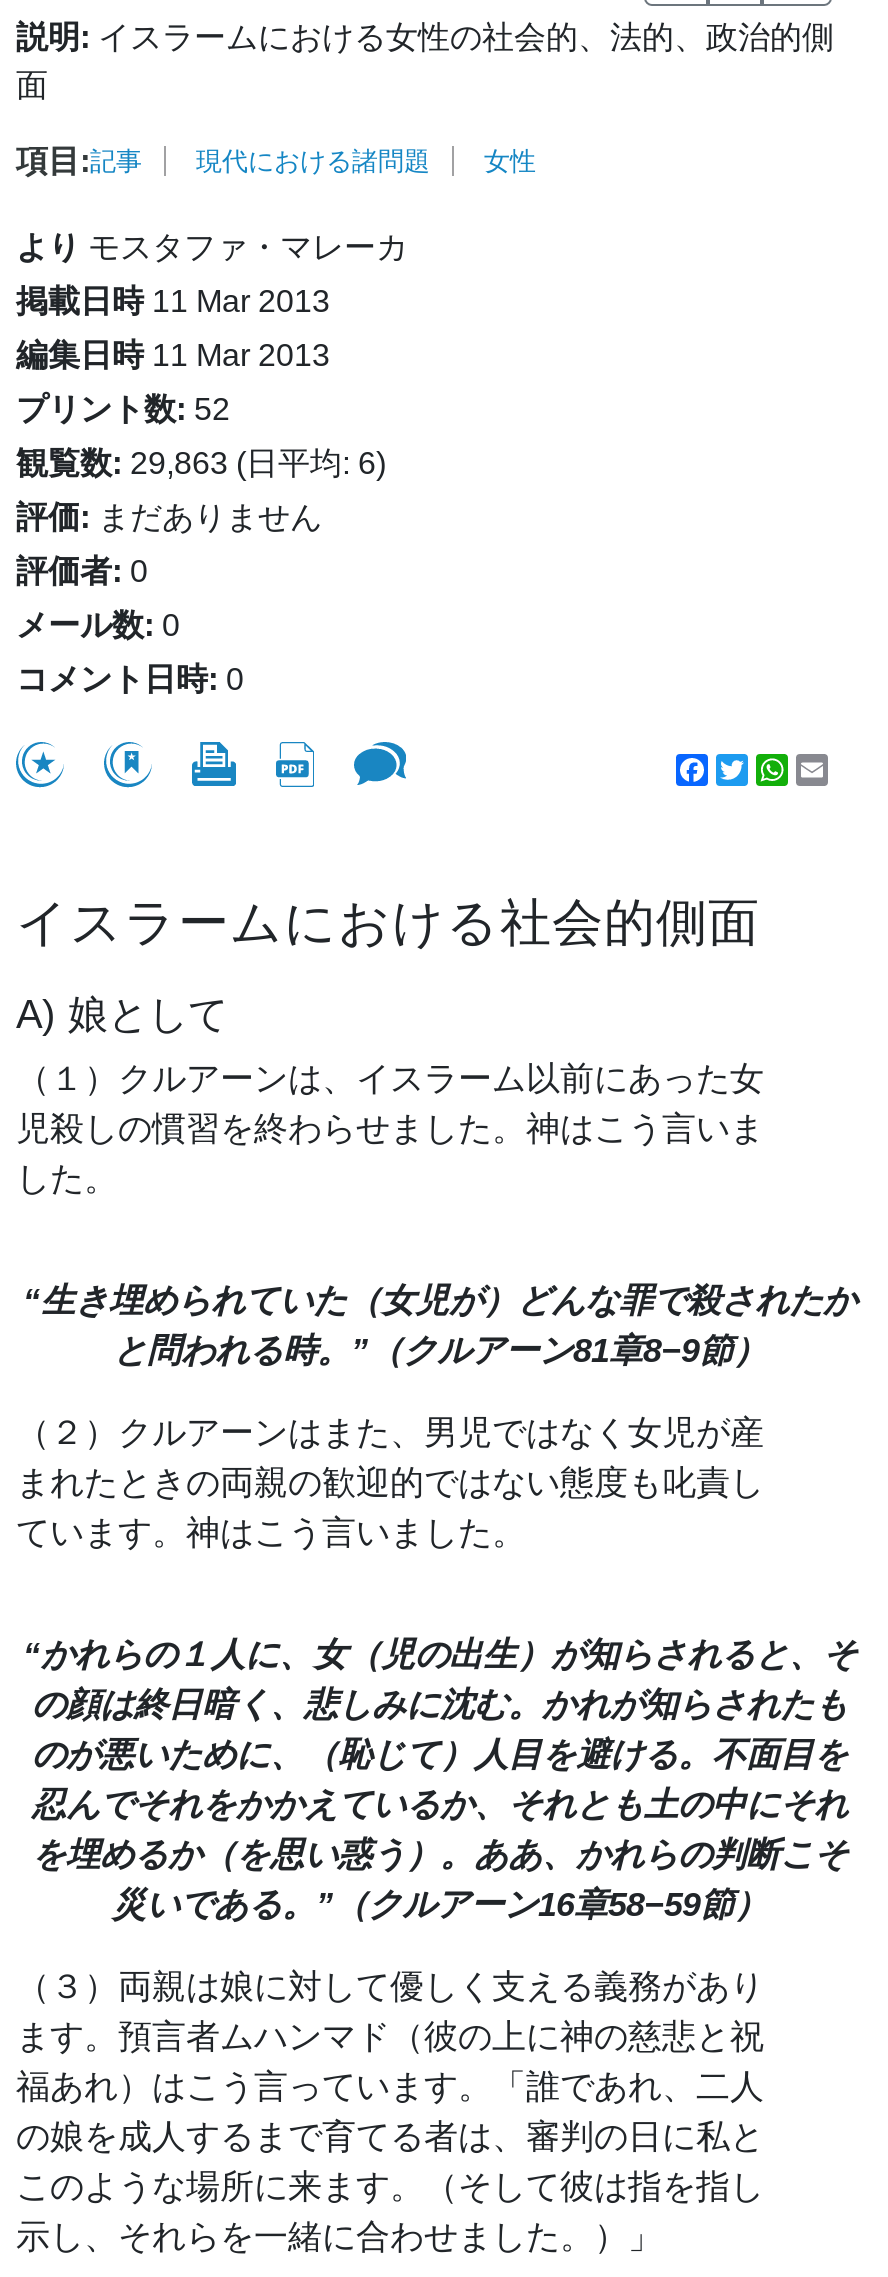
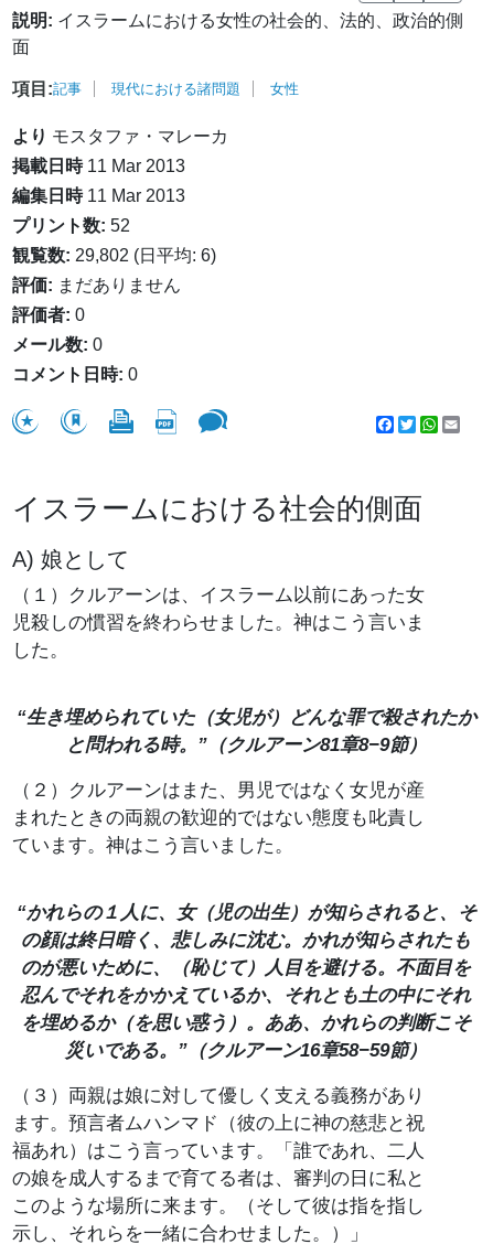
- 観覧数: 29,863 (日平均: 6)
+ 観覧数: 29,802 (日平均: 6)
